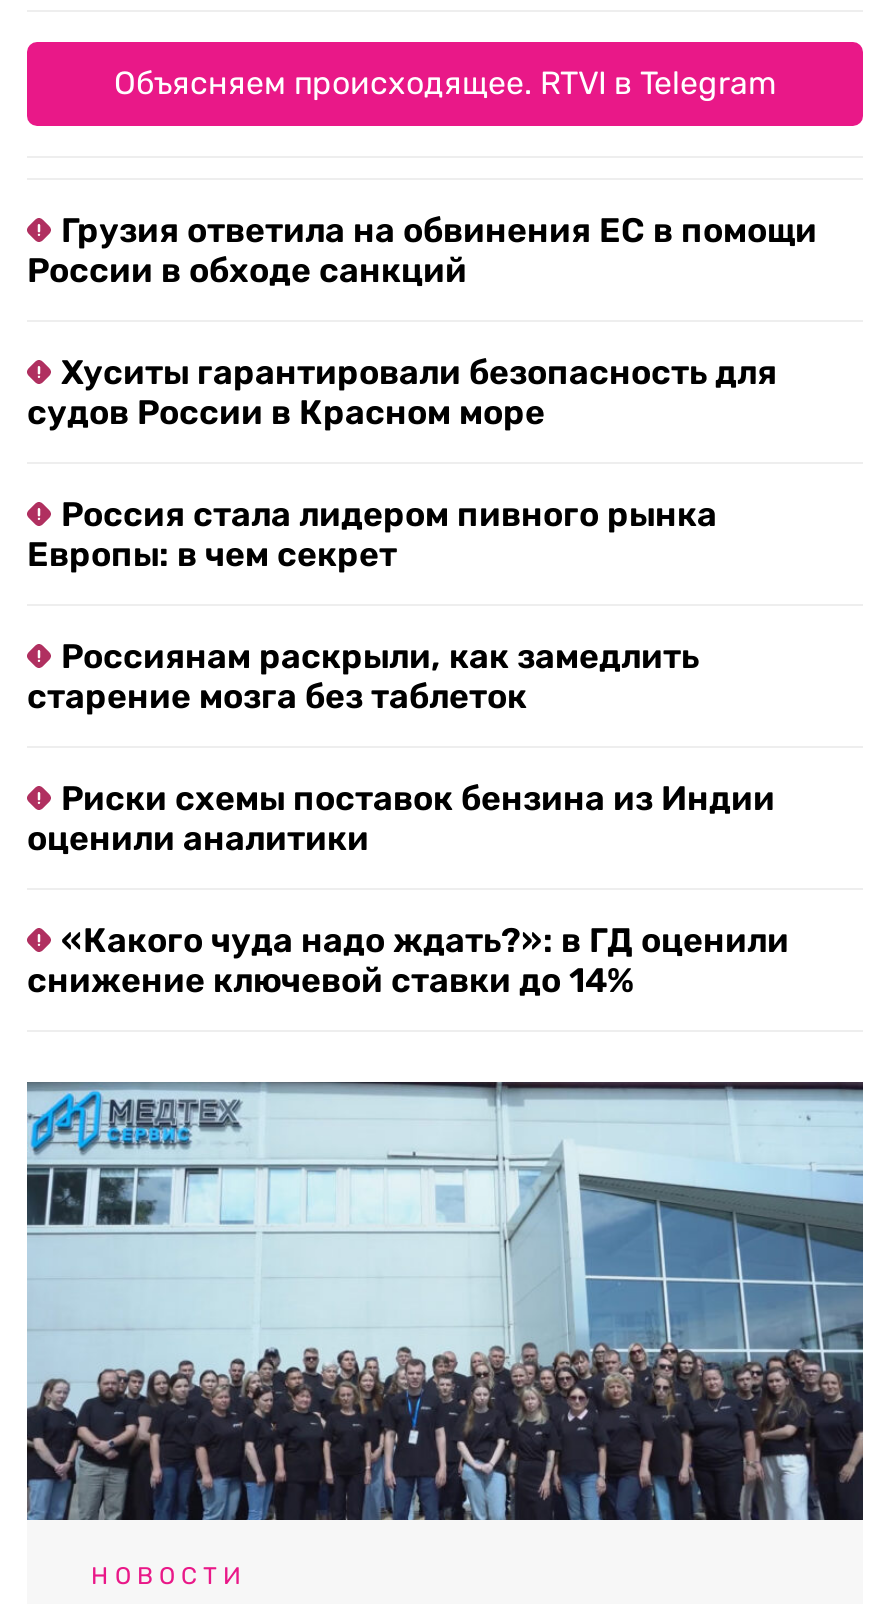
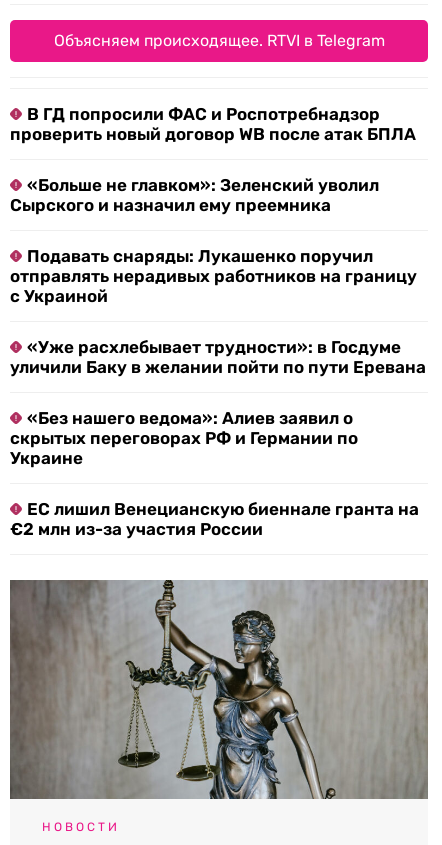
- Грузия ответила на обвинения ЕС в помощи
- России в обходе санкций
+ В ГД попросили ФАС и Роспотребнадзор
+ проверить новый договор WB после атак БПЛА

- Хуситы гарантировали безопасность для
- судов России в Красном море
+ «Больше не главком»: Зеленский уволил
+ Сырского и назначил ему преемника

- Россия стала лидером пивного рынка
- Европы: в чем секрет
+ Подавать снаряды: Лукашенко поручил
+ отправлять нерадивых работников на границу
+ с Украиной

- Россиянам раскрыли, как замедлить
- старение мозга без таблеток
+ «Уже расхлебывает трудности»: в Госдуме
+ уличили Баку в желании пойти по пути Еревана

- Риски схемы поставок бензина из Индии
- оценили аналитики
+ «Без нашего ведома»: Алиев заявил о
+ скрытых переговорах РФ и Германии по
+ Украине

- «Какого чуда надо ждать?»: в ГД оценили
- снижение ключевой ставки до 14%
+ ЕС лишил Венецианскую биеннале гранта на
+ €2 млн из-за участия России

- [image]
+ [image]
